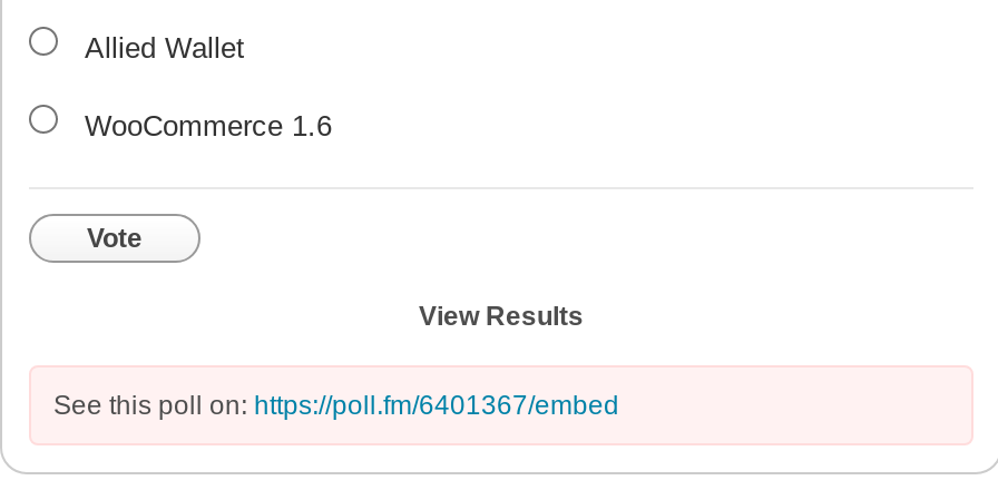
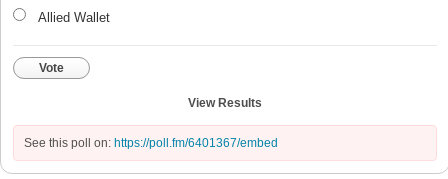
- WooCommerce 1.6
